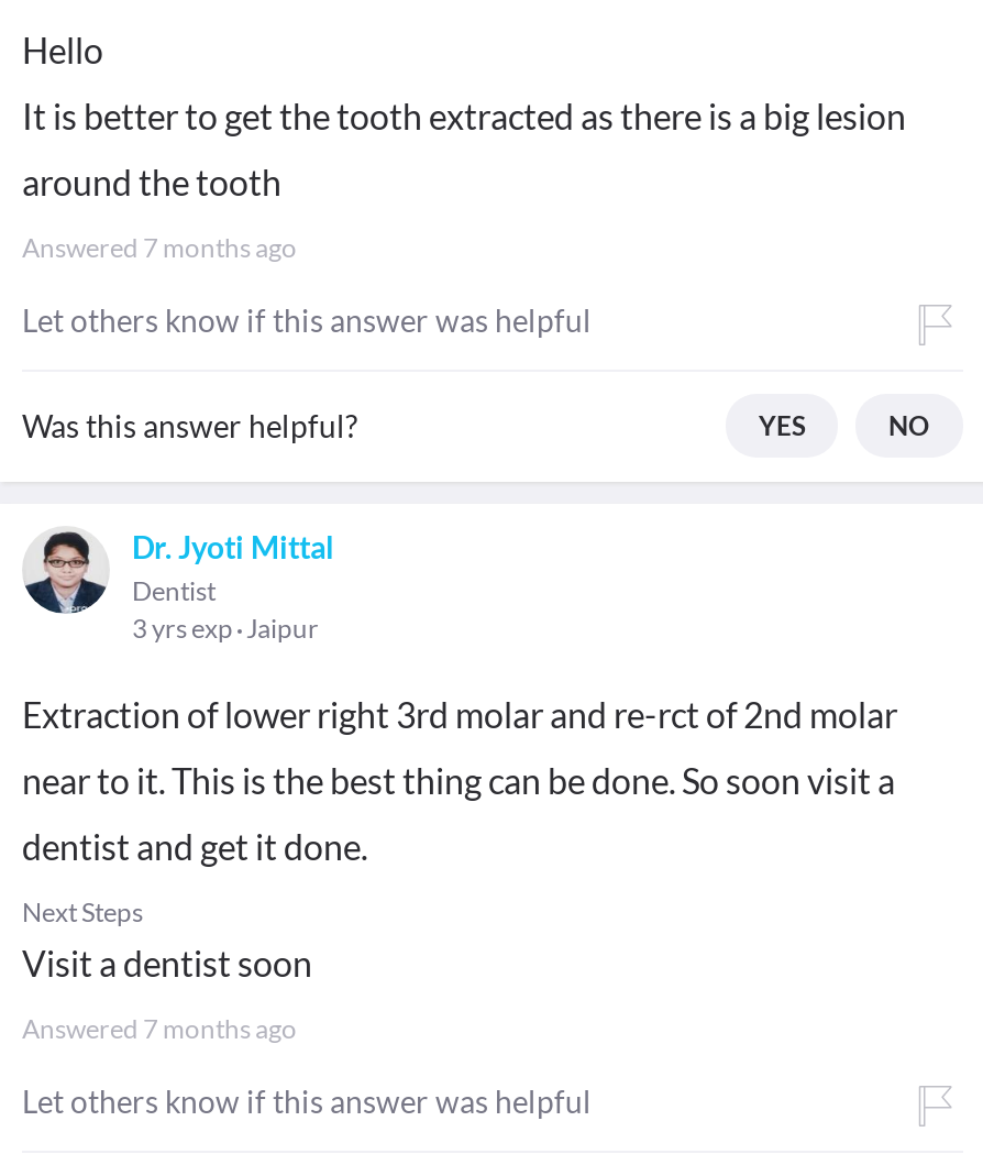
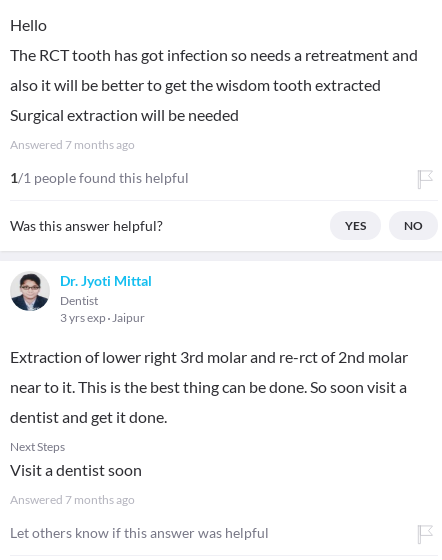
- It is better to get the tooth extracted as there is a big lesion
- around the tooth
+ The RCT tooth has got infection so needs a retreatment and
+ also it will be better to get the wisdom tooth extracted
+ Surgical extraction will be needed

- Let others know if this answer was helpful
+ 1/1 people found this helpful
